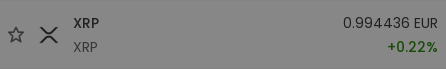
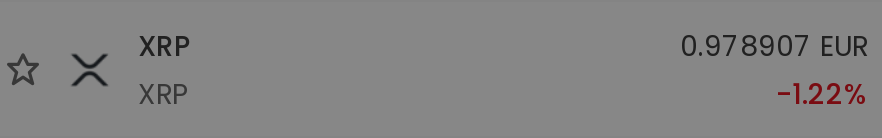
- 0.994436 EUR
+ 0.978907 EUR

- +0.22%
+ -1.22%
